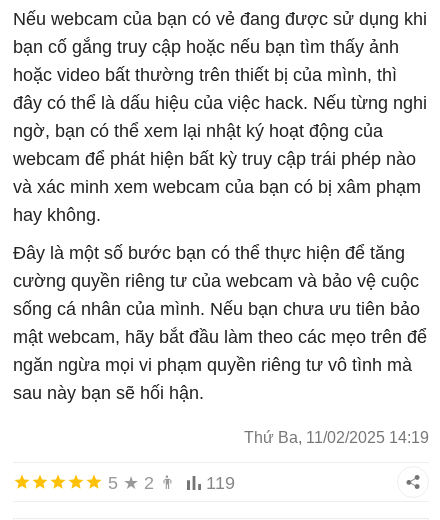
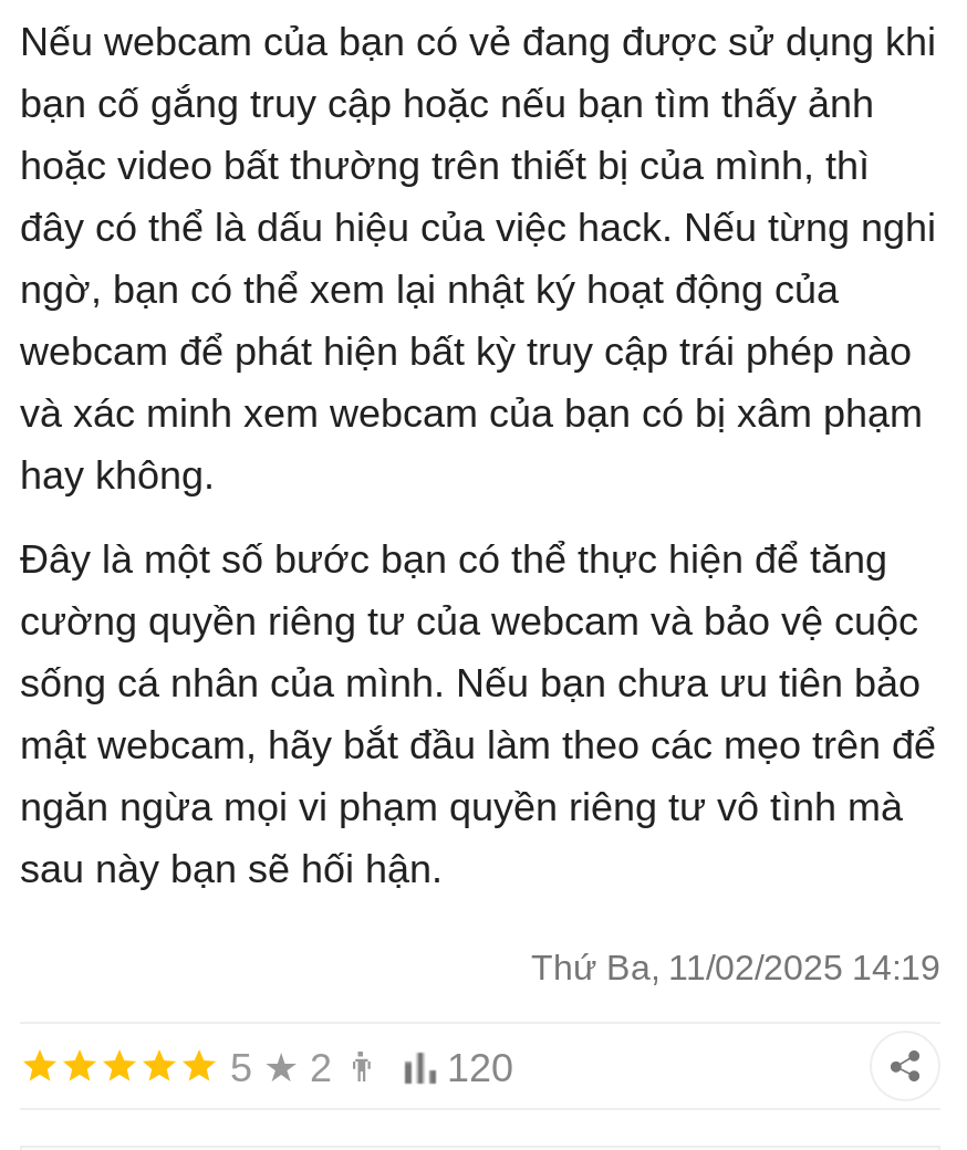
- 119
+ 120
